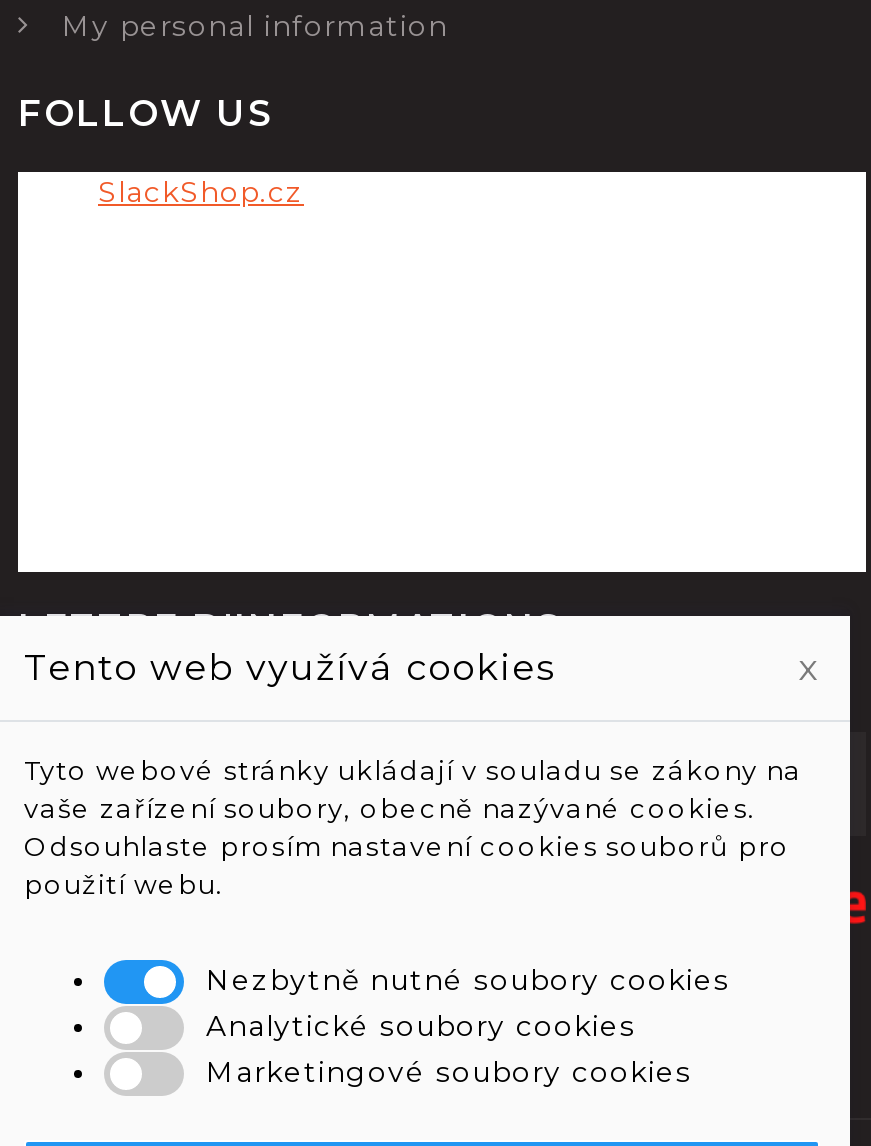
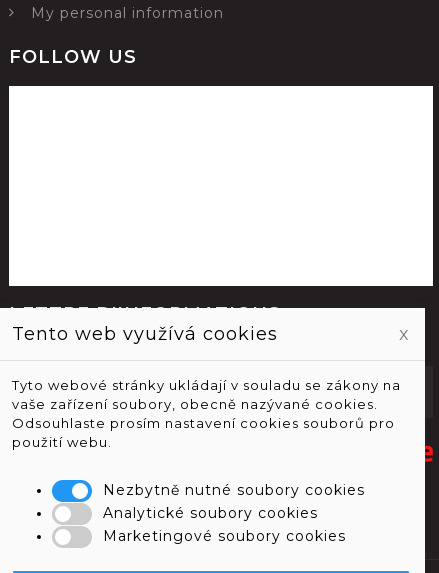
- SlackShop.cz
